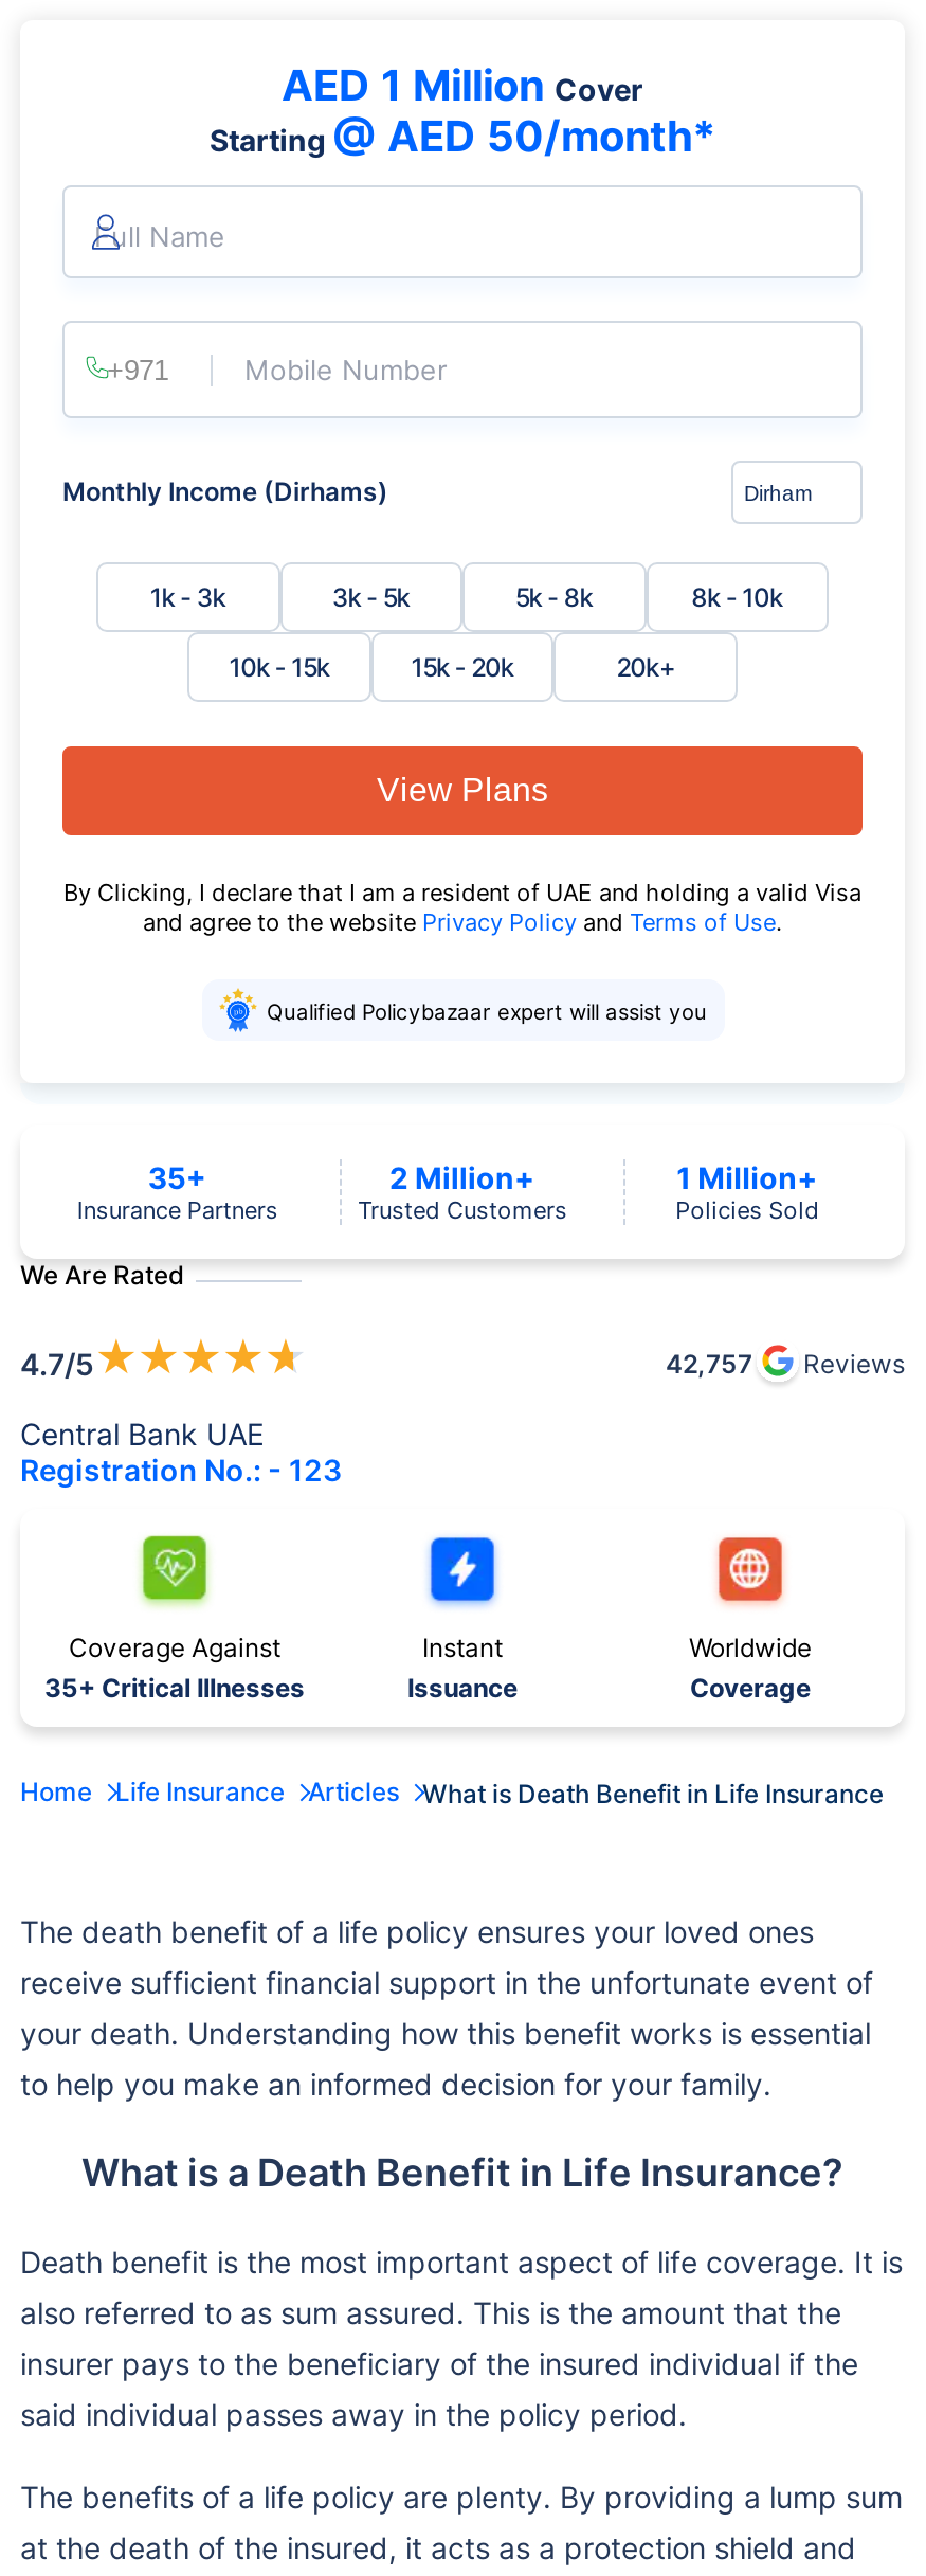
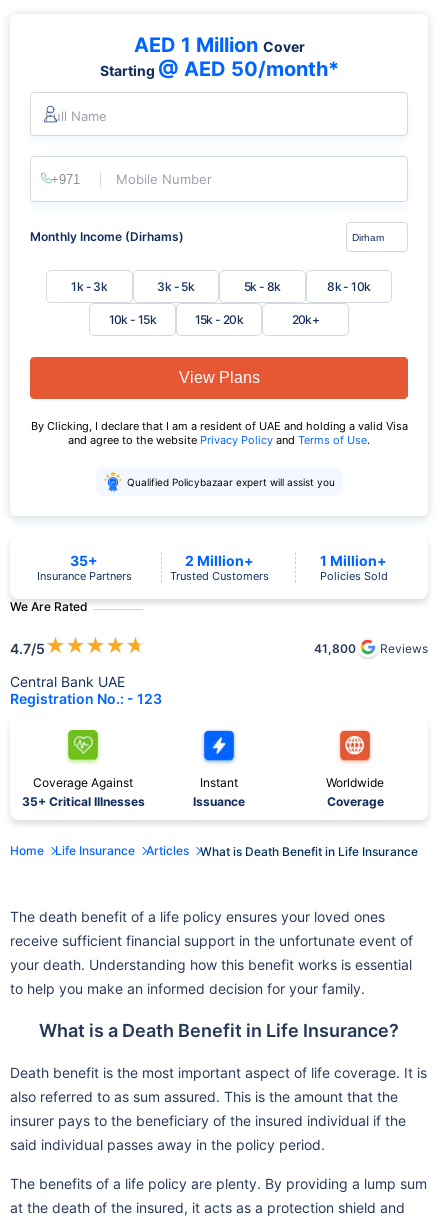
- 42,757 Reviews
+ 41,800 Reviews
